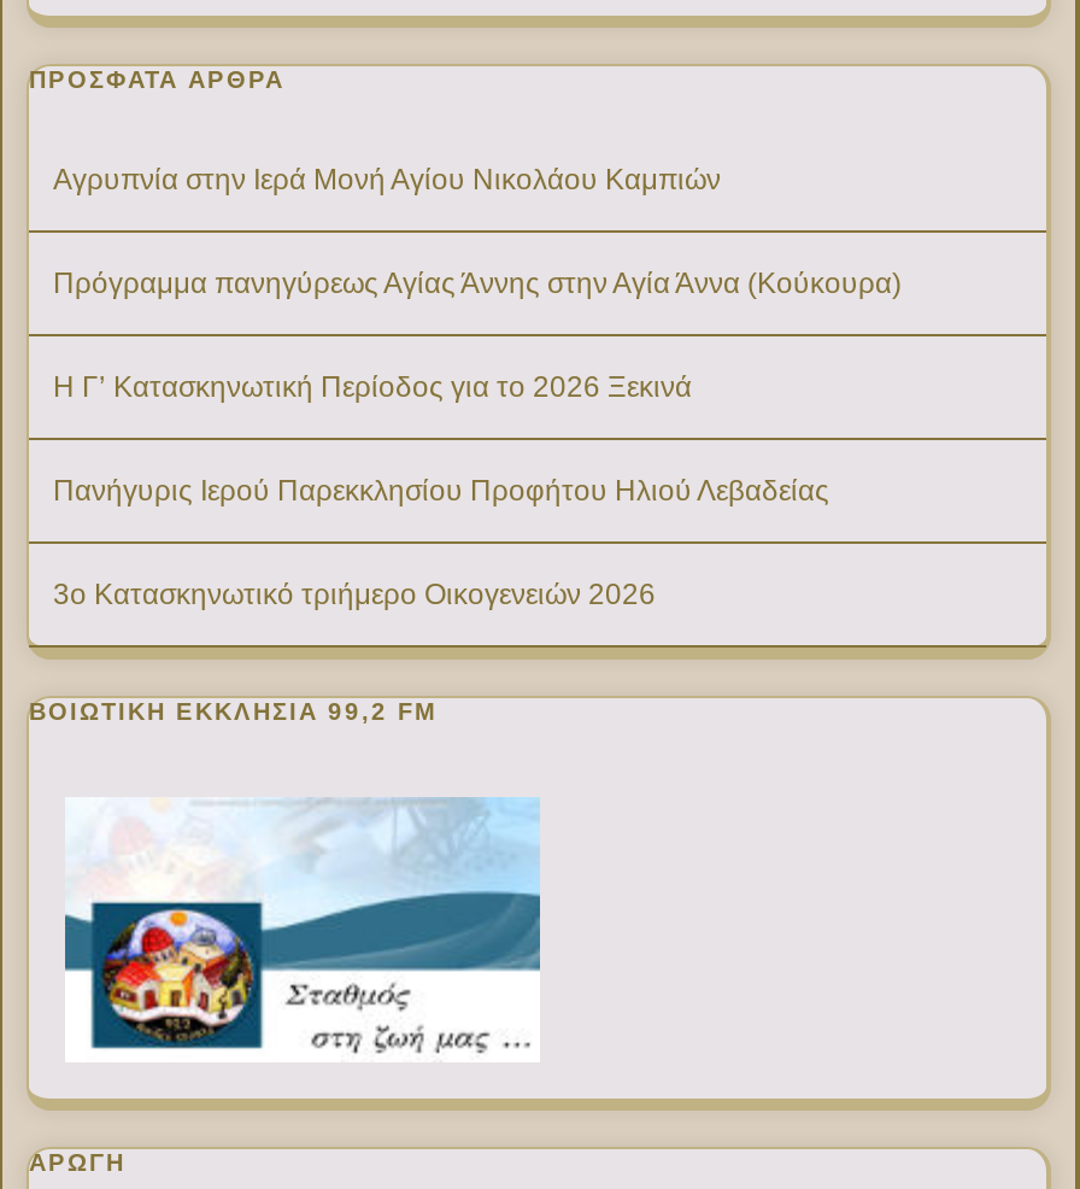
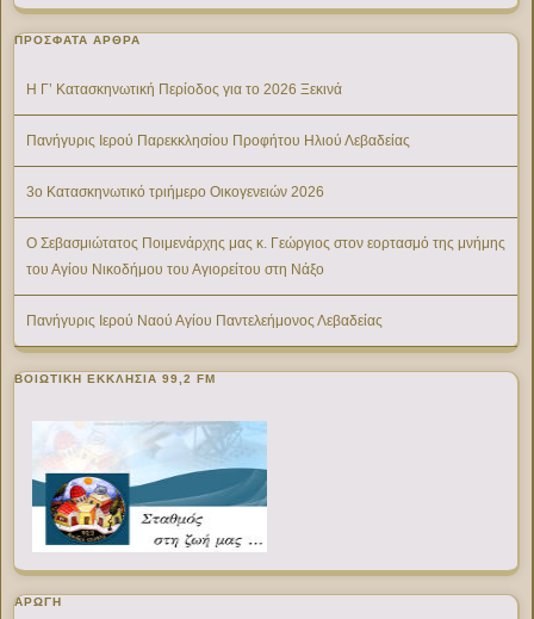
- Αγρυπνία στην Ιερά Μονή Αγίου Νικολάου Καμπιών
- Πρόγραμμα πανηγύρεως Αγίας Άννης στην Αγία Άννα (Κούκουρα)

moved up: Η Γ’ Κατασκηνωτική Περίοδος για το 2026 Ξεκινά | Πανήγυρις Ιερού Παρεκκλησίου Προφήτου Ηλιού Λεβαδείας

+ Ο Σεβασμιώτατος Ποιμενάρχης μας κ. Γεώργιος στον εορτασμό της μνήμης
+ του Αγίου Νικοδήμου του Αγιορείτου στη Νάξο
+ Πανήγυρις Ιερού Ναού Αγίου Παντελεήμονος Λεβαδείας
